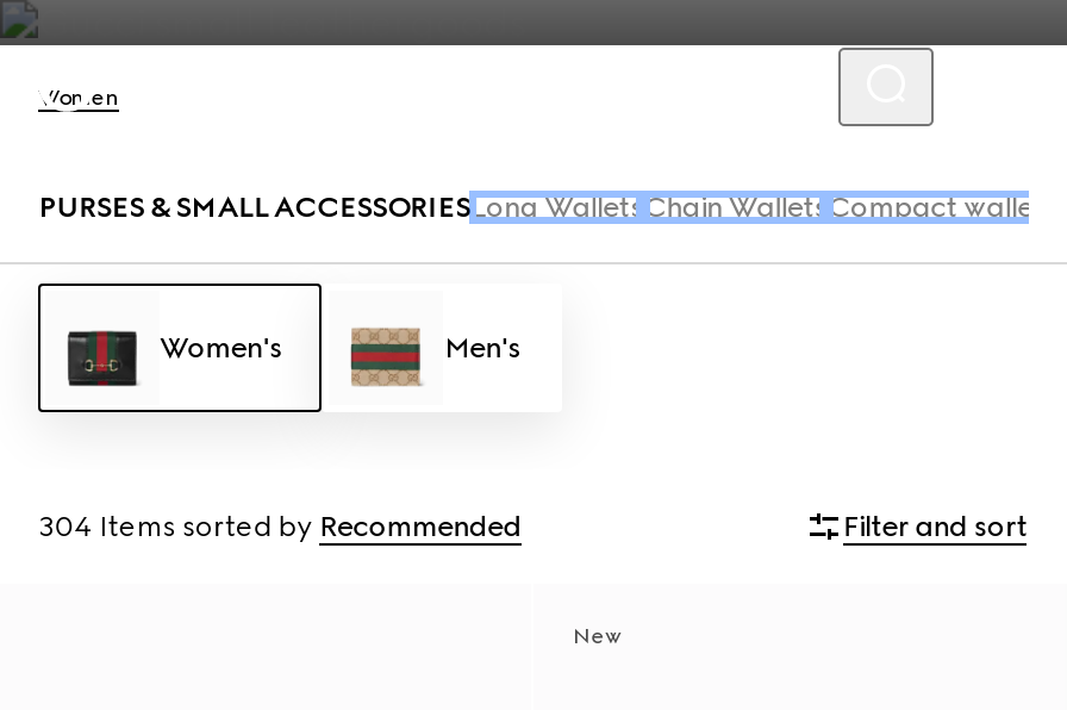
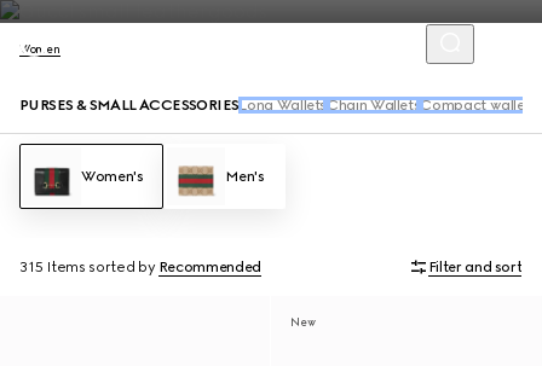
- 304 Items sorted by Recommended
+ 315 Items sorted by Recommended
